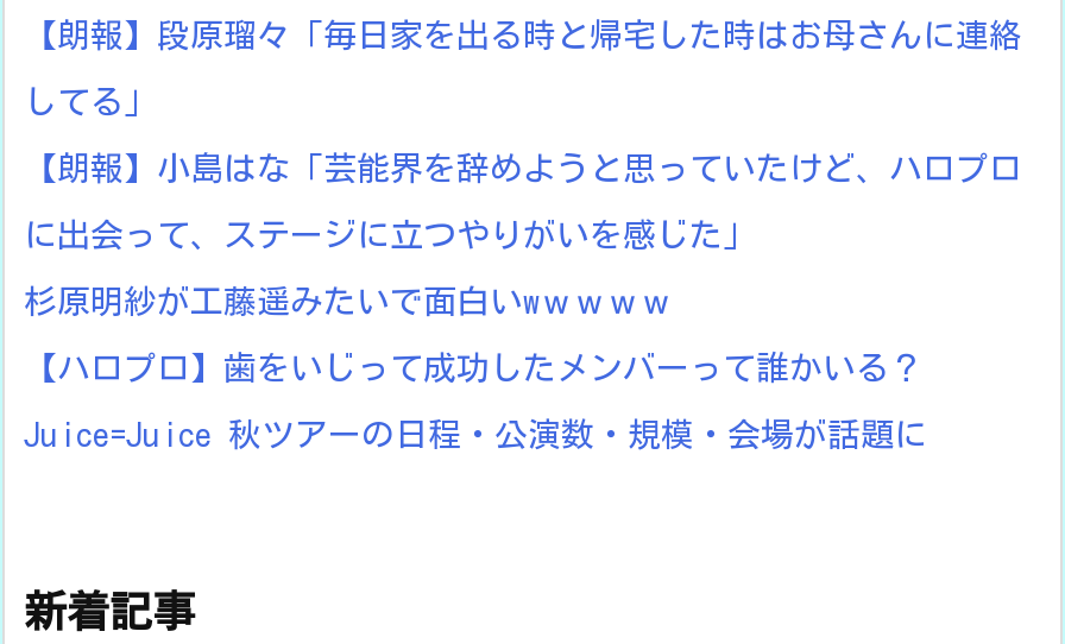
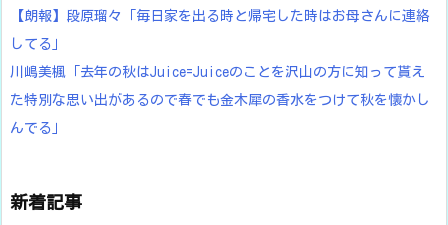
- 【朗報】小島はな「芸能界を辞めようと思っていたけど、ハロプロ
- に出会って、ステージに立つやりがいを感じた」
- 杉原明紗が工藤遥みたいで面白いwｗｗｗｗ
- 【ハロプロ】歯をいじって成功したメンバーって誰かいる？
- Juice=Juice 秋ツアーの日程・公演数・規模・会場が話題に
+ 川嶋美楓「去年の秋はJuice=Juiceのことを沢山の方に知って貰え
+ た特別な思い出があるので春でも金木犀の香水をつけて秋を懐かし
+ んでる」
